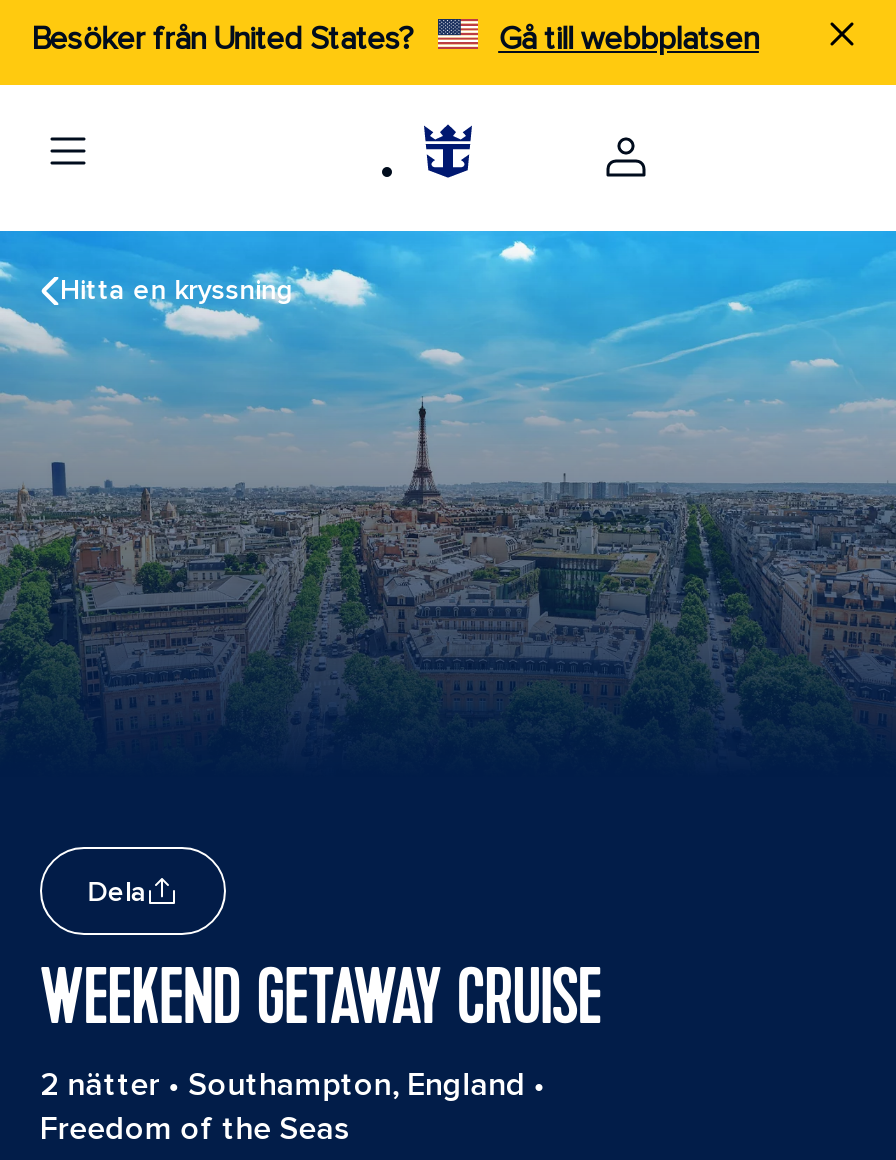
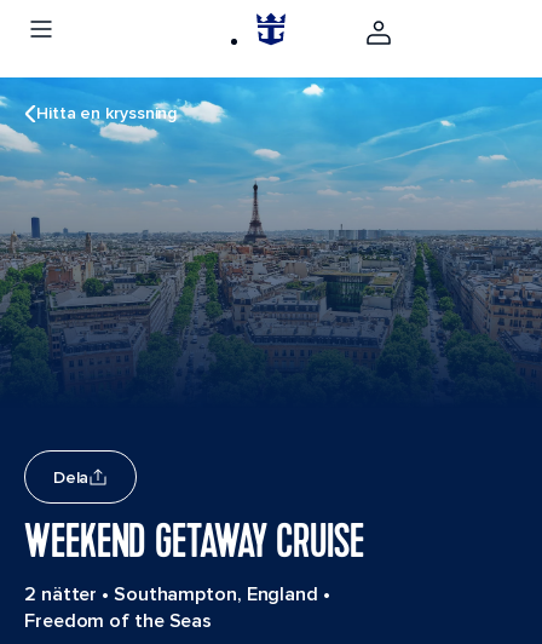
- Besöker från United States?
- Gå till webbplatsen
